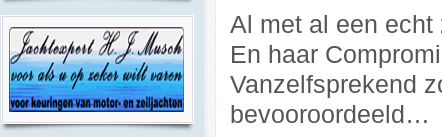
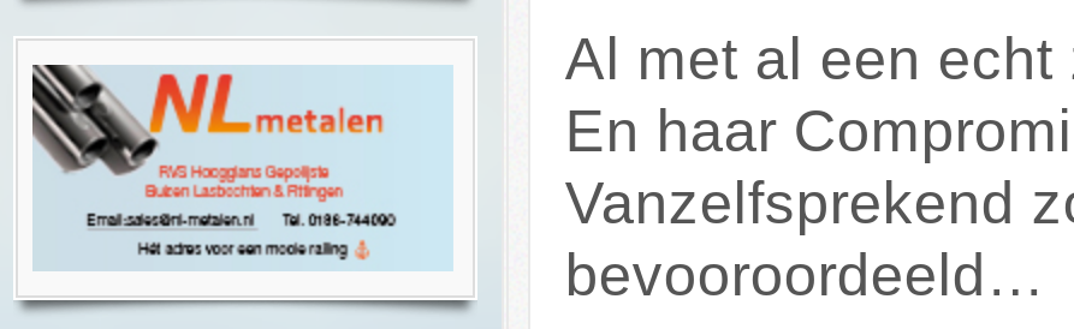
- [image]
+ [image]
